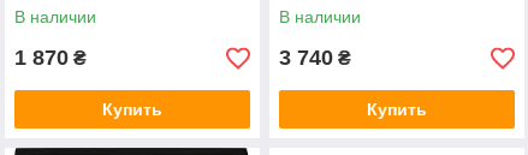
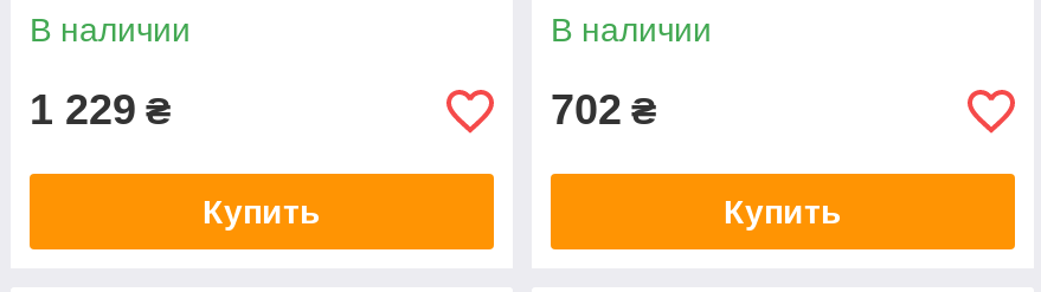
- 1 870 ₴
+ 1 229 ₴

- 3 740 ₴
+ 702 ₴
